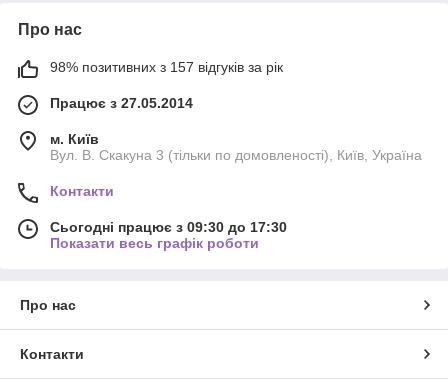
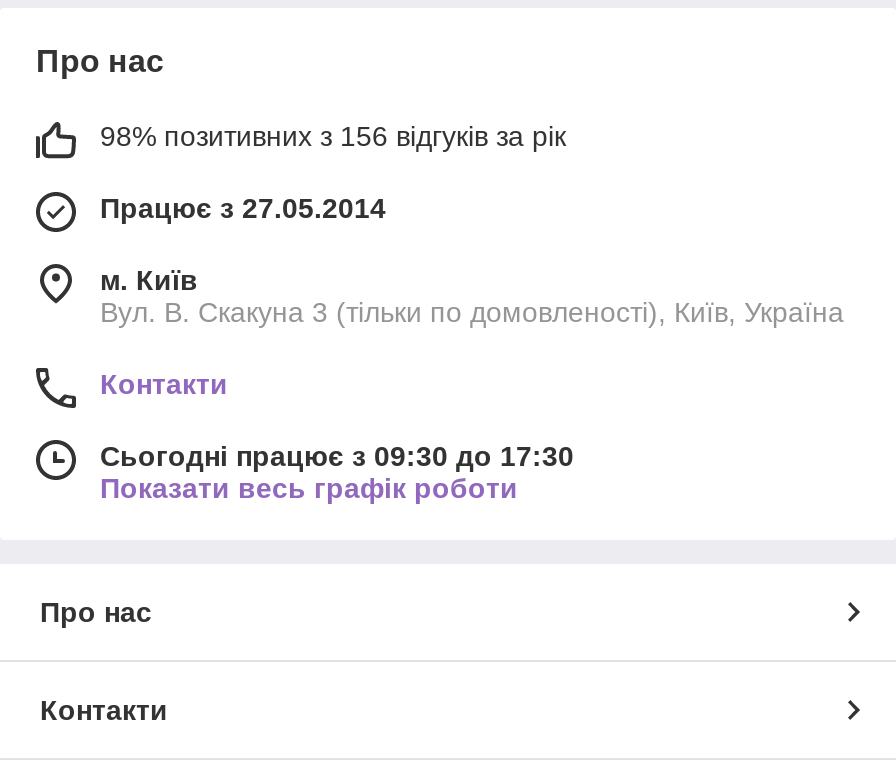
- 98% позитивних з 157 відгуків за рік
+ 98% позитивних з 156 відгуків за рік
